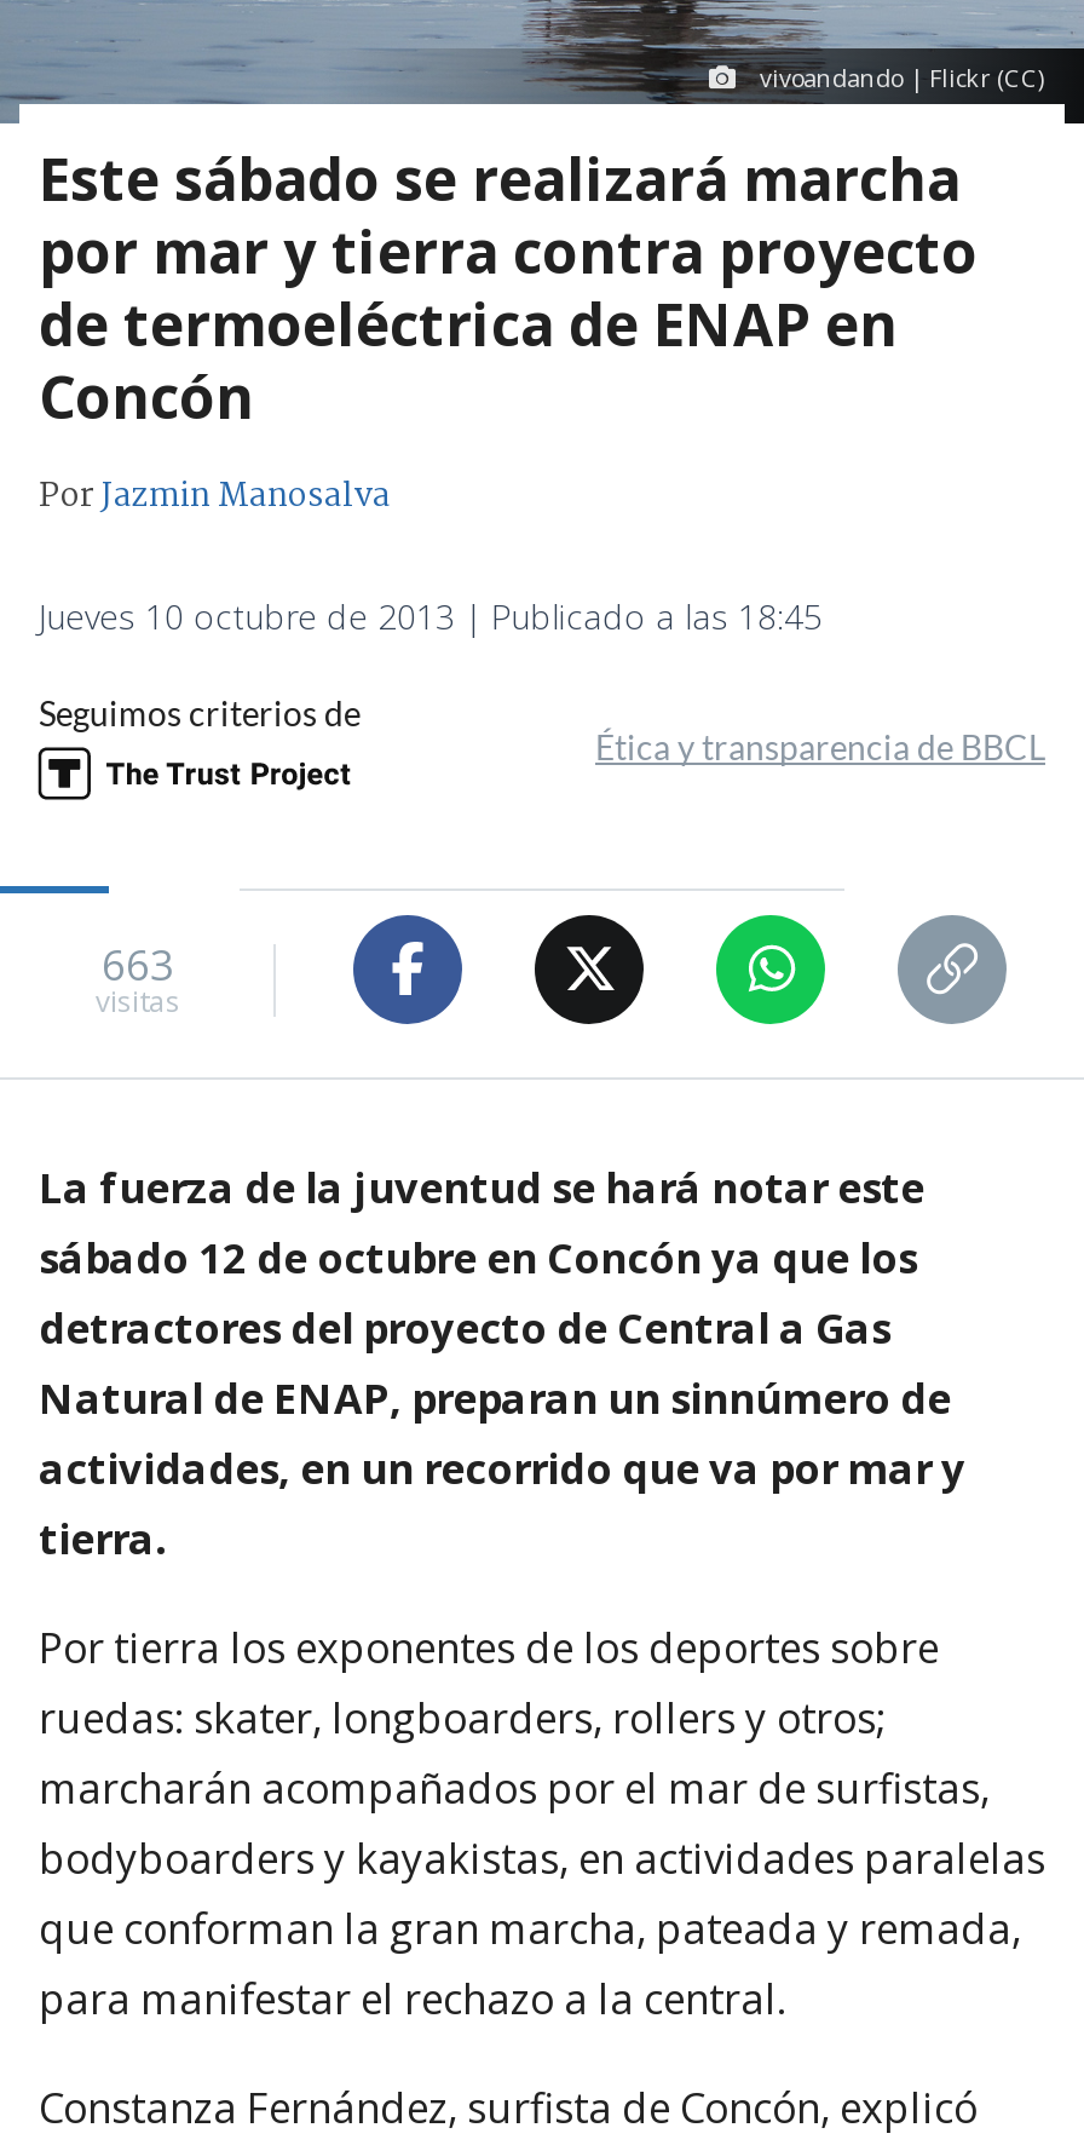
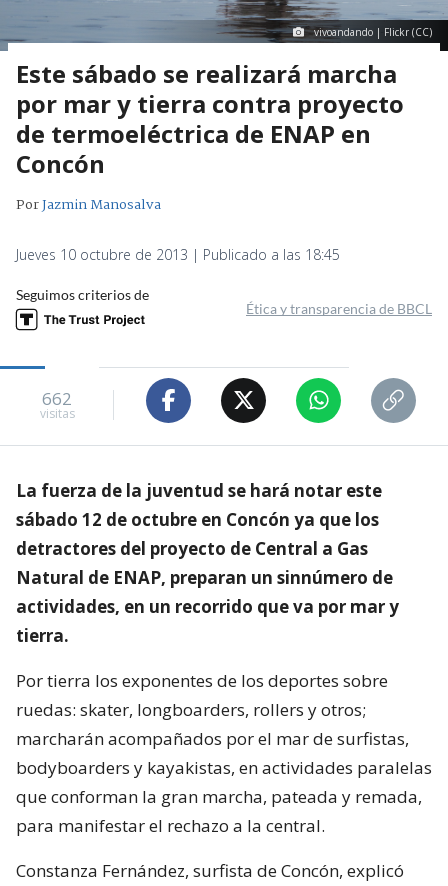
- 663
+ 662
